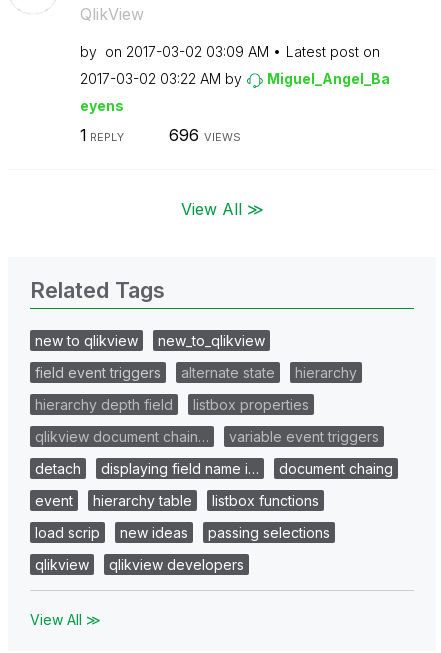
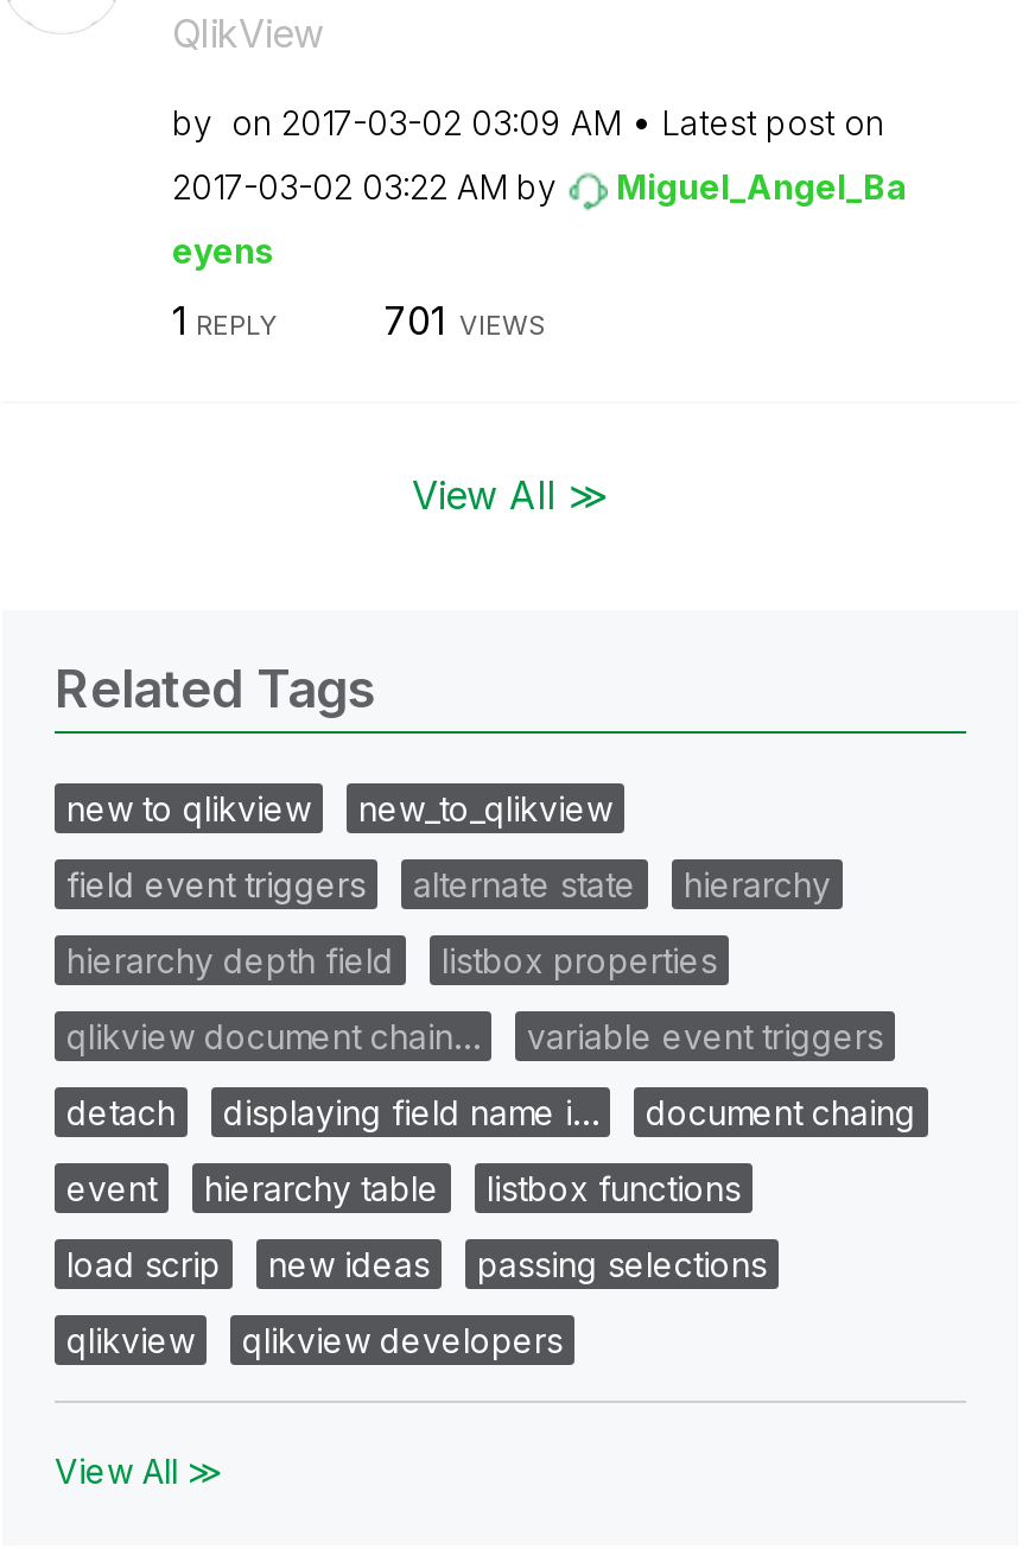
- 696 VIEWS
+ 701 VIEWS
